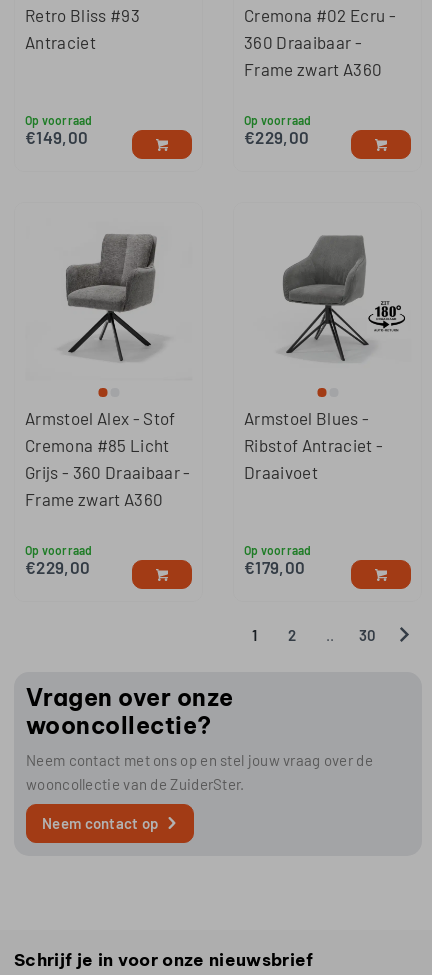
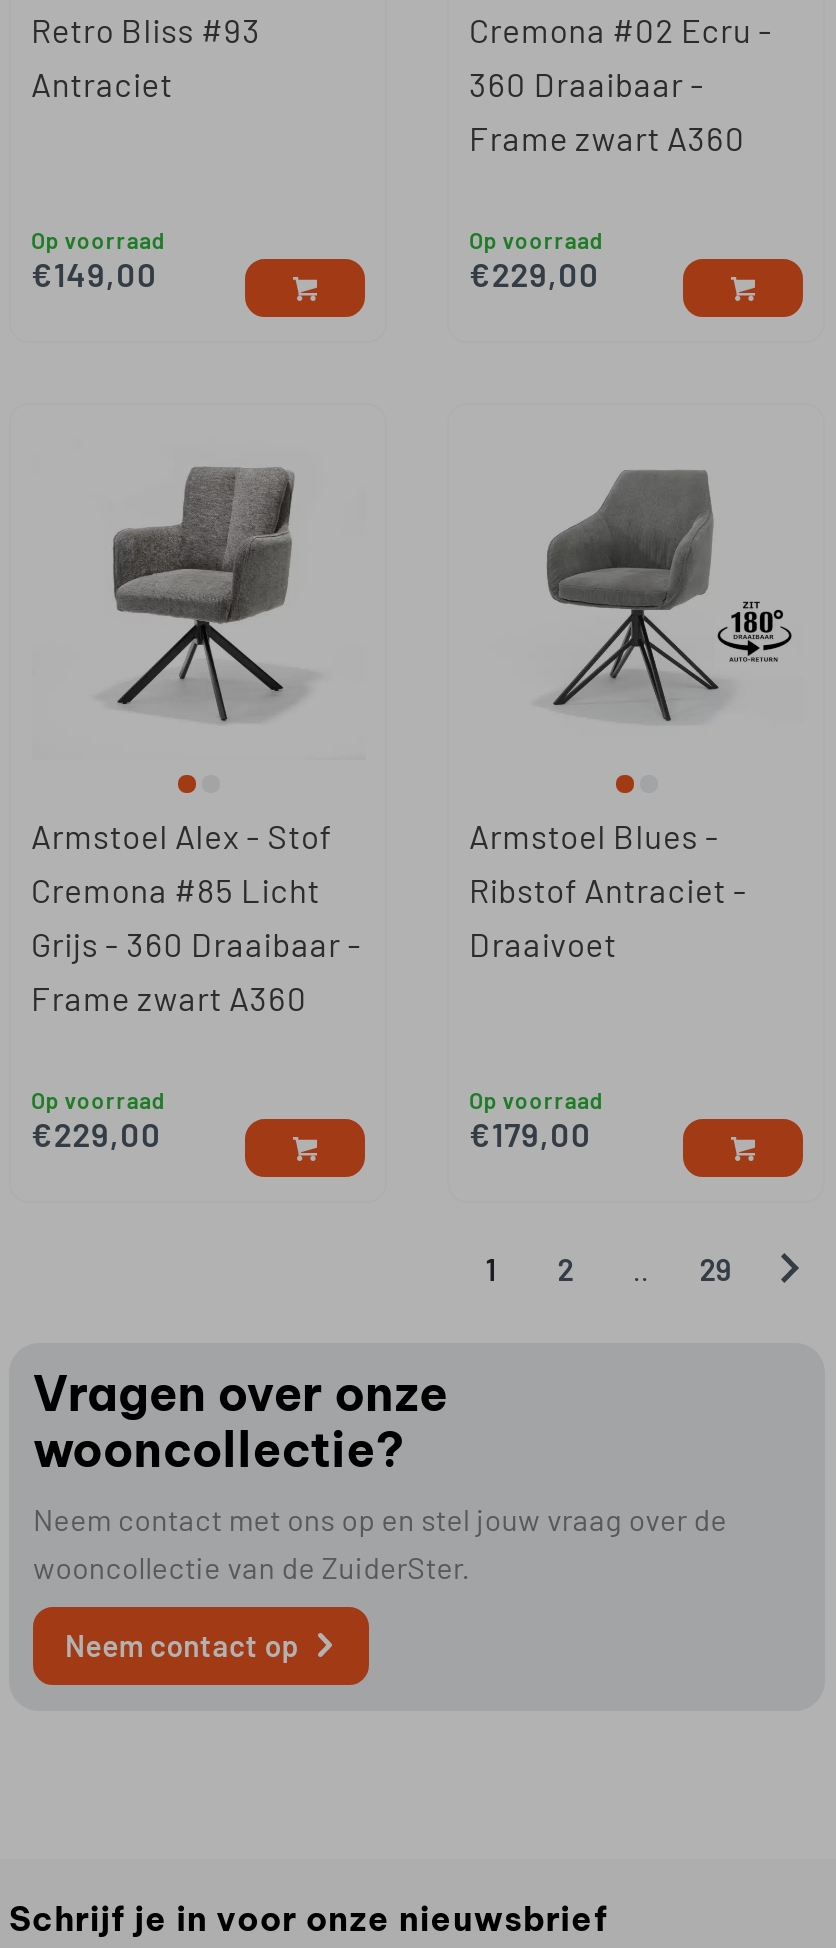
- 30
+ 29
